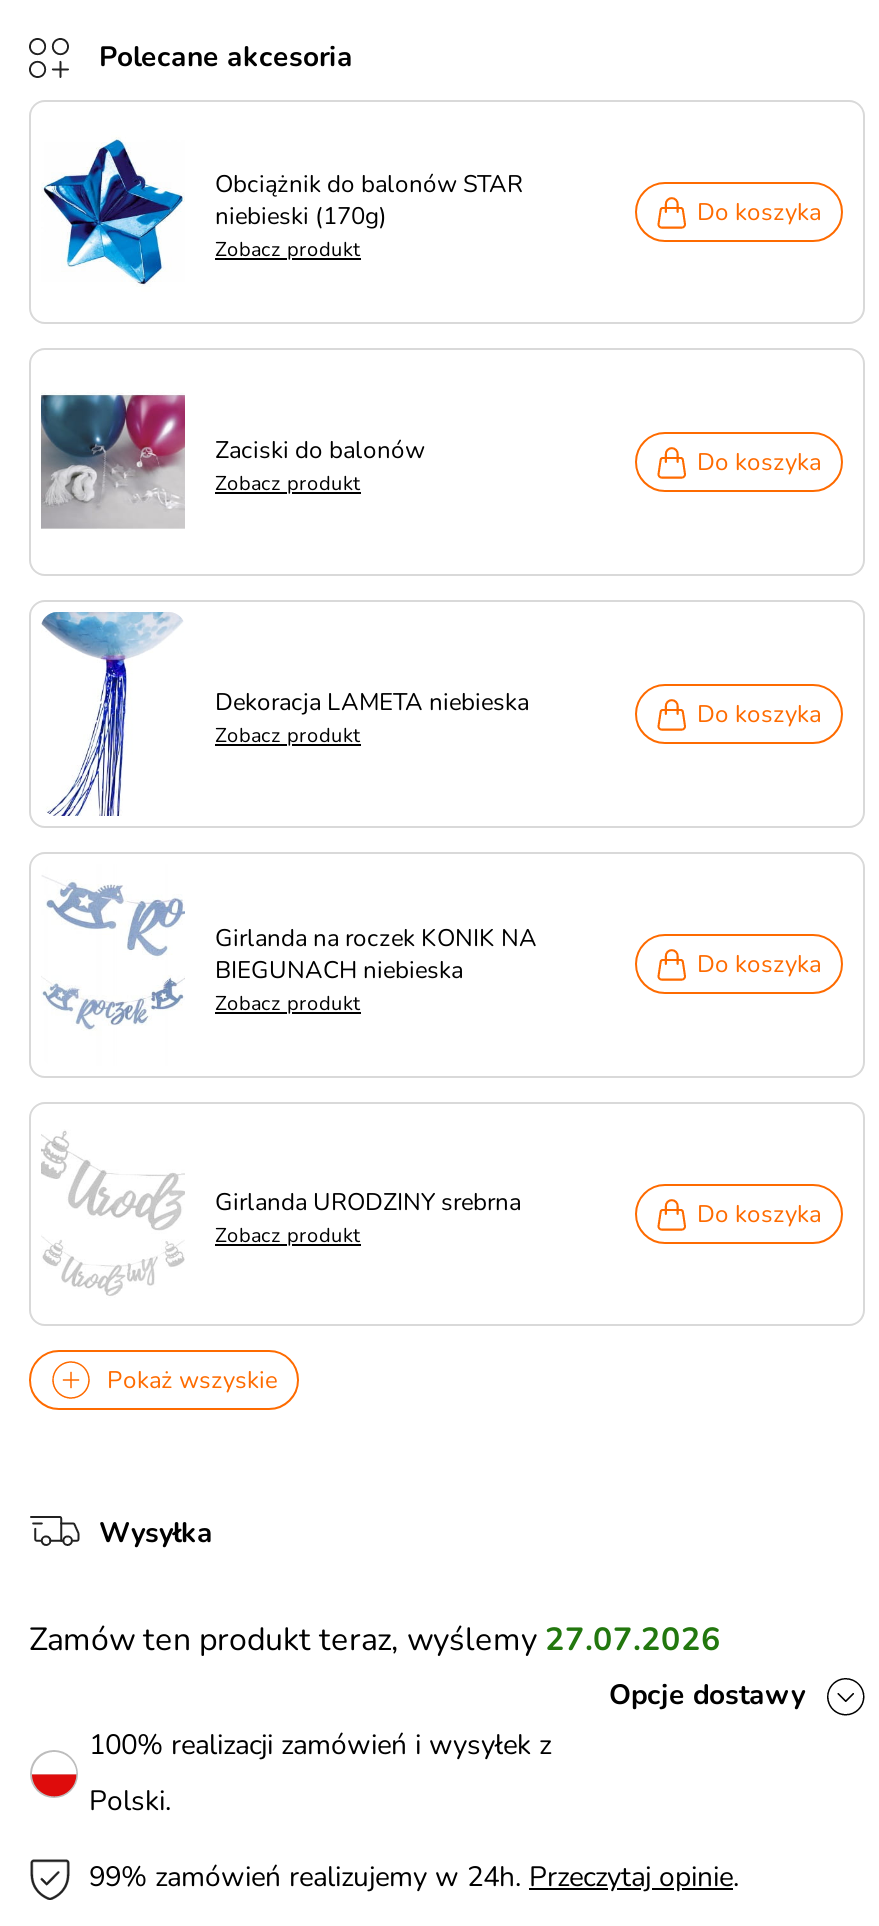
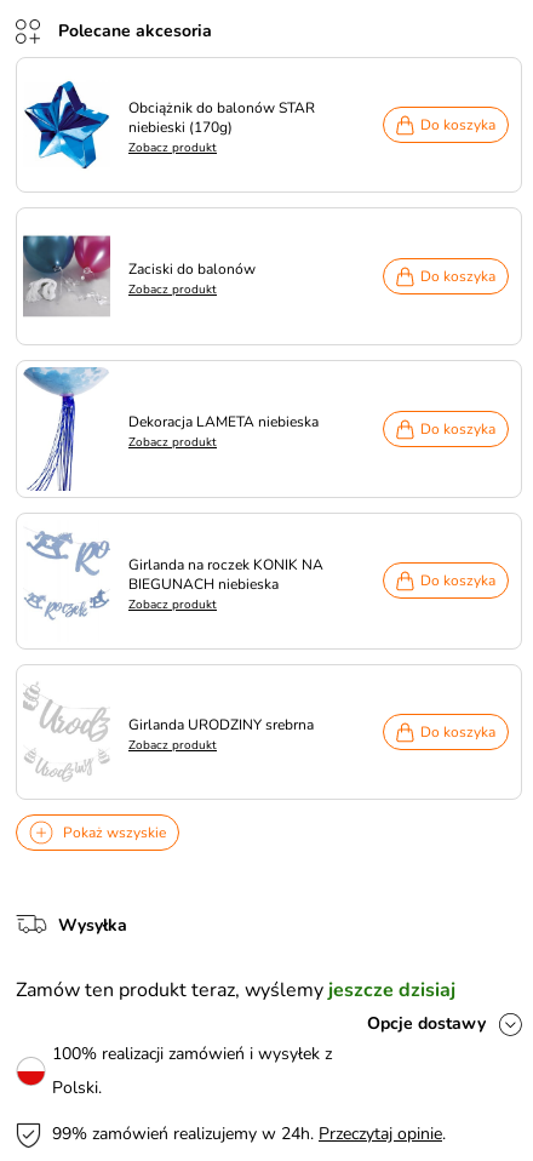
- Zamów ten produkt teraz, wyślemy 27.07.2026
+ Zamów ten produkt teraz, wyślemy jeszcze dzisiaj
